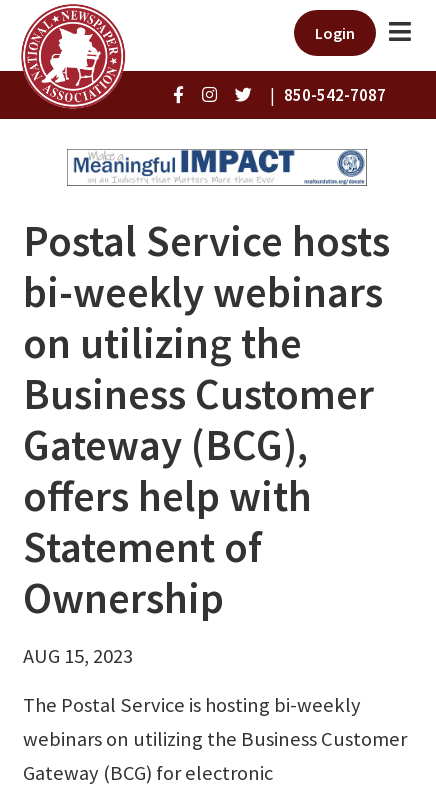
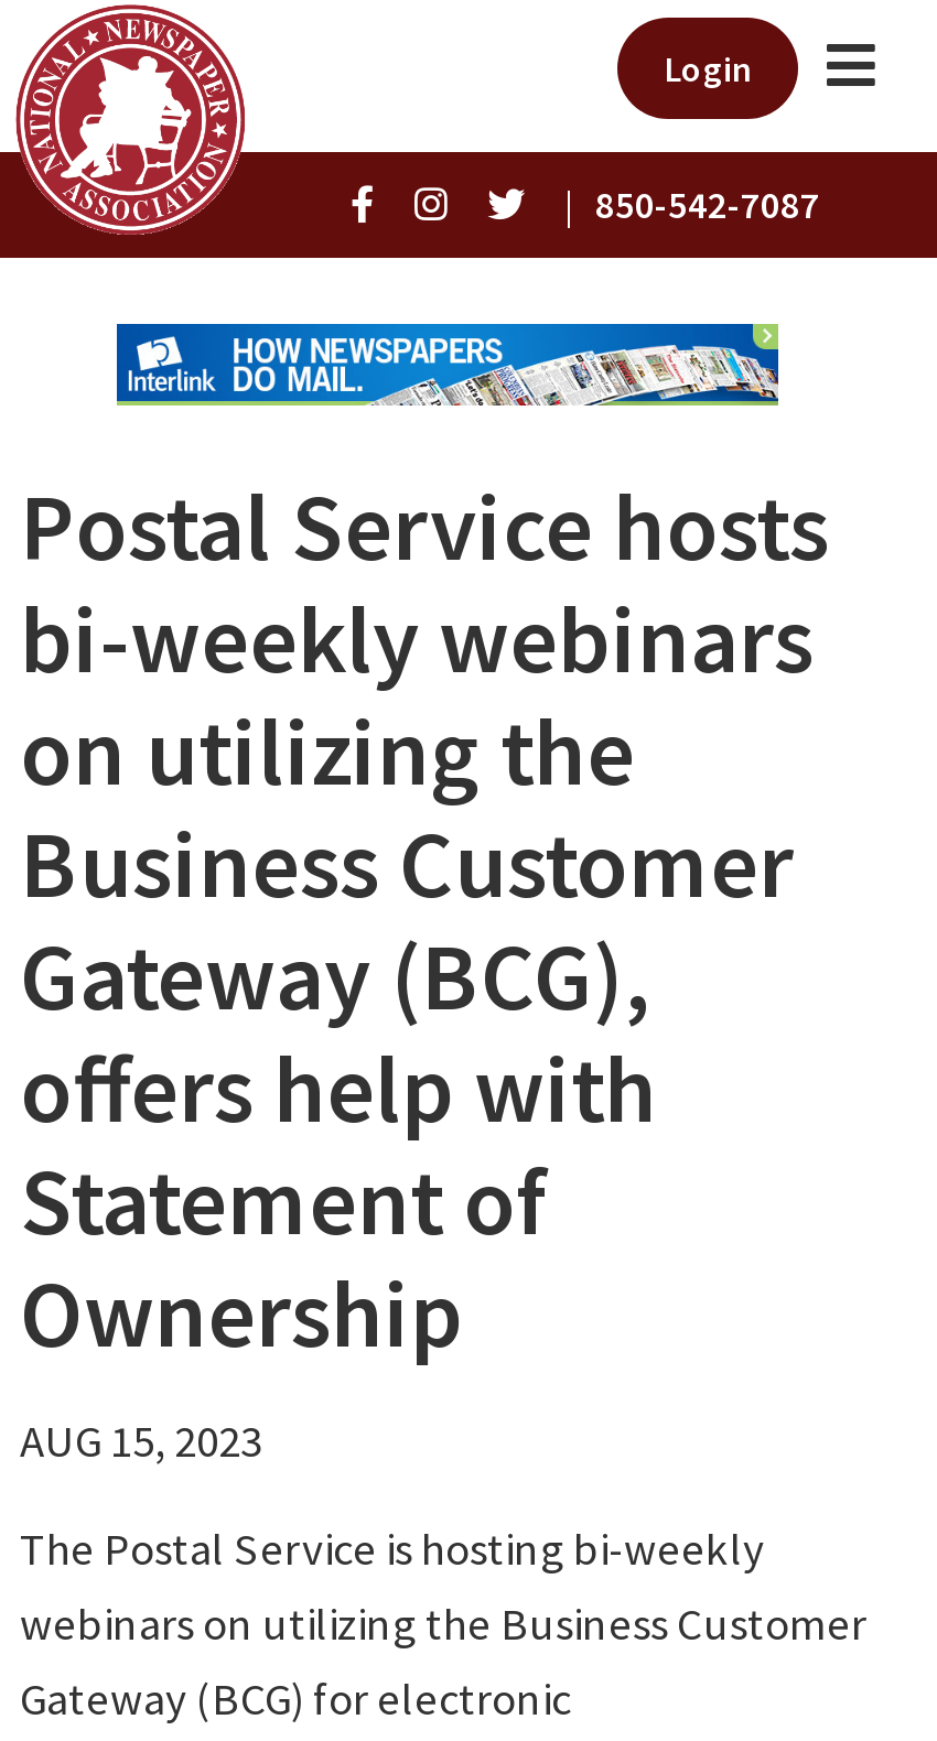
- [image]
+ [image]
